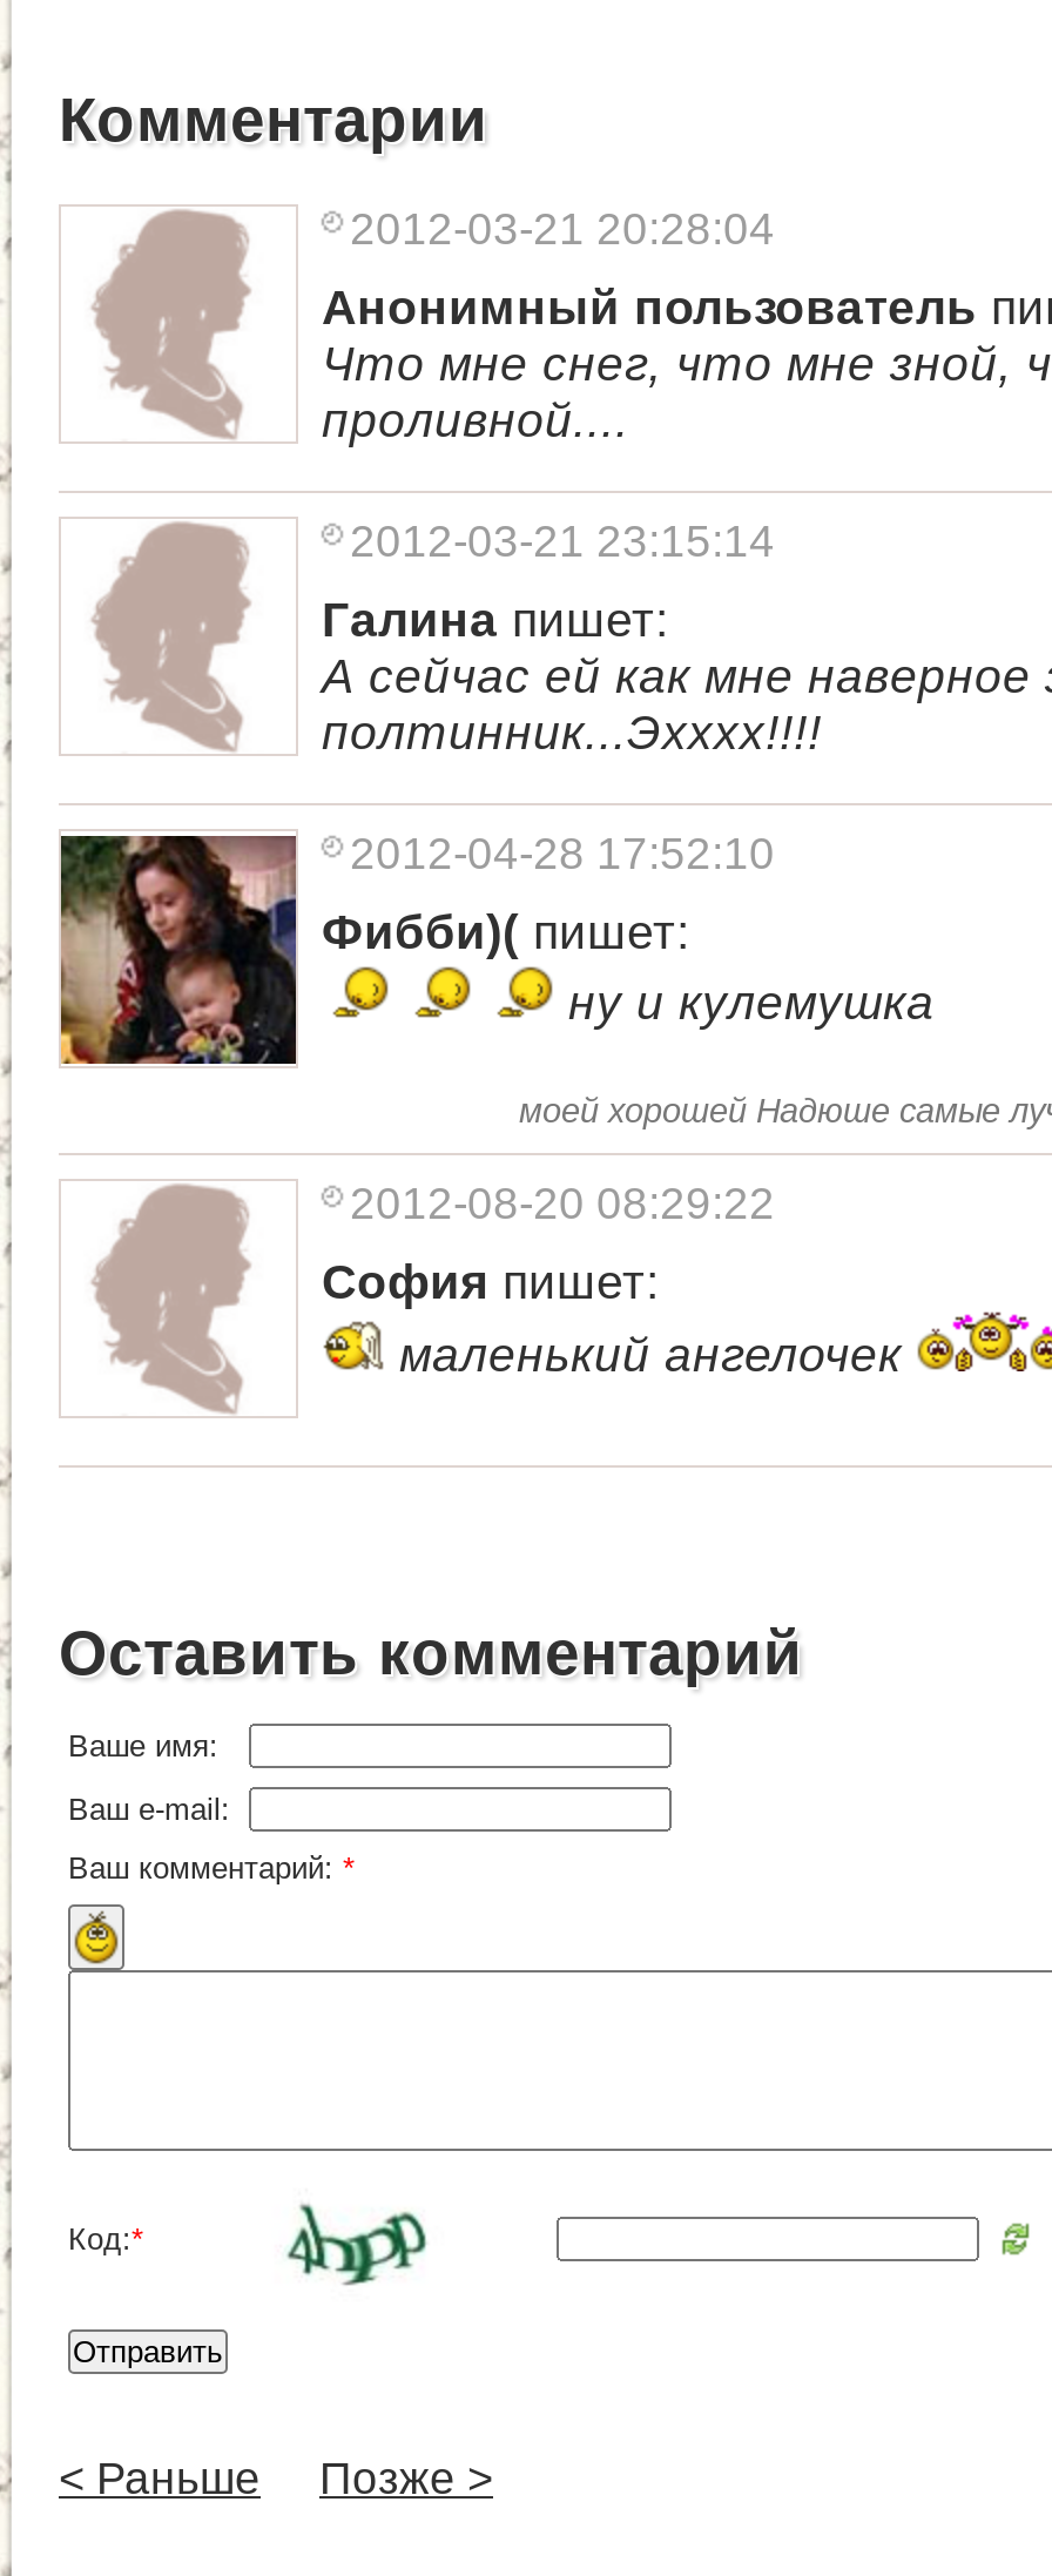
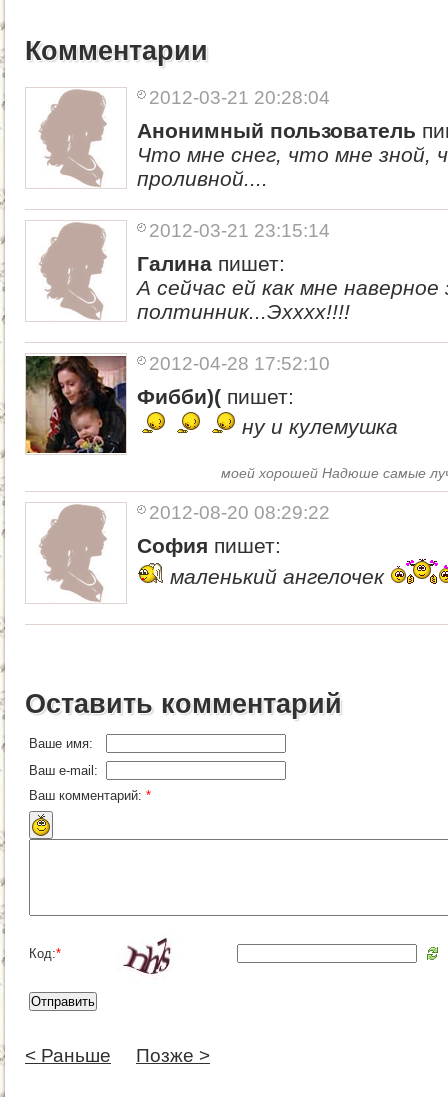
- [image]
+ [image]
